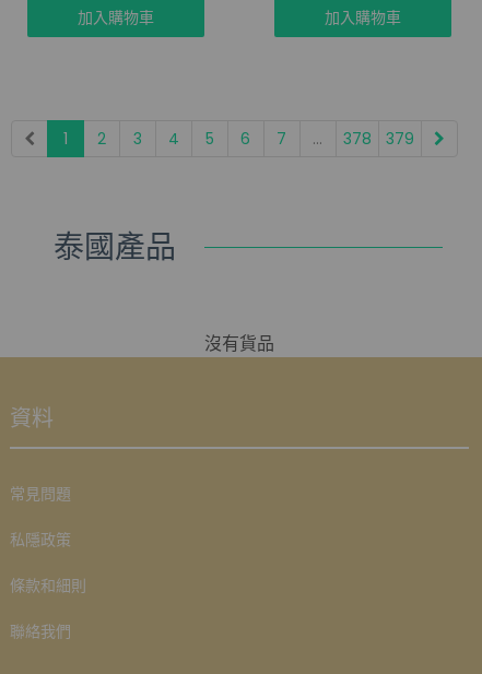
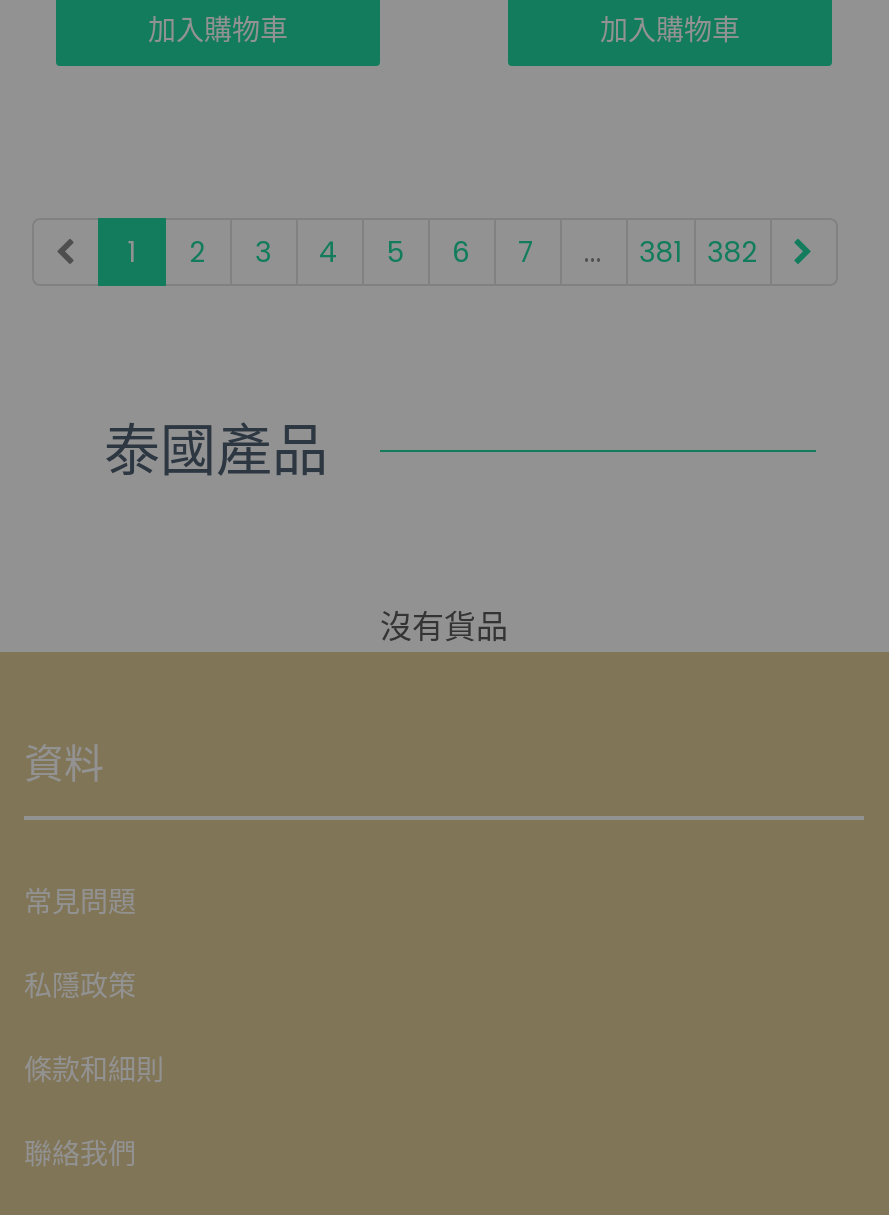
- 378
+ 381

- 379
+ 382
